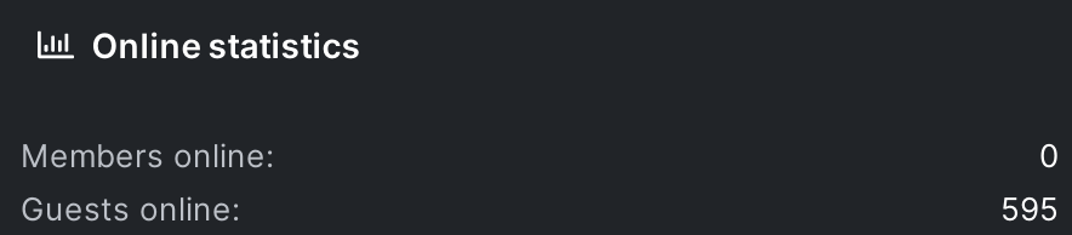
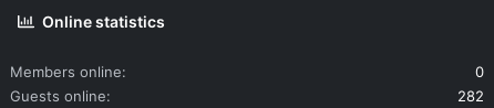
- 595
+ 282
